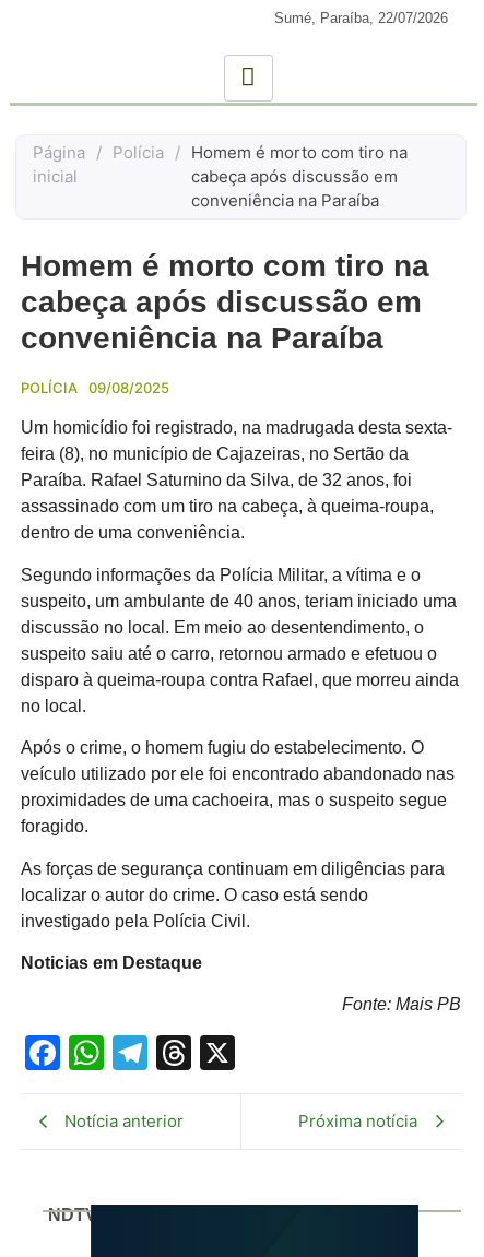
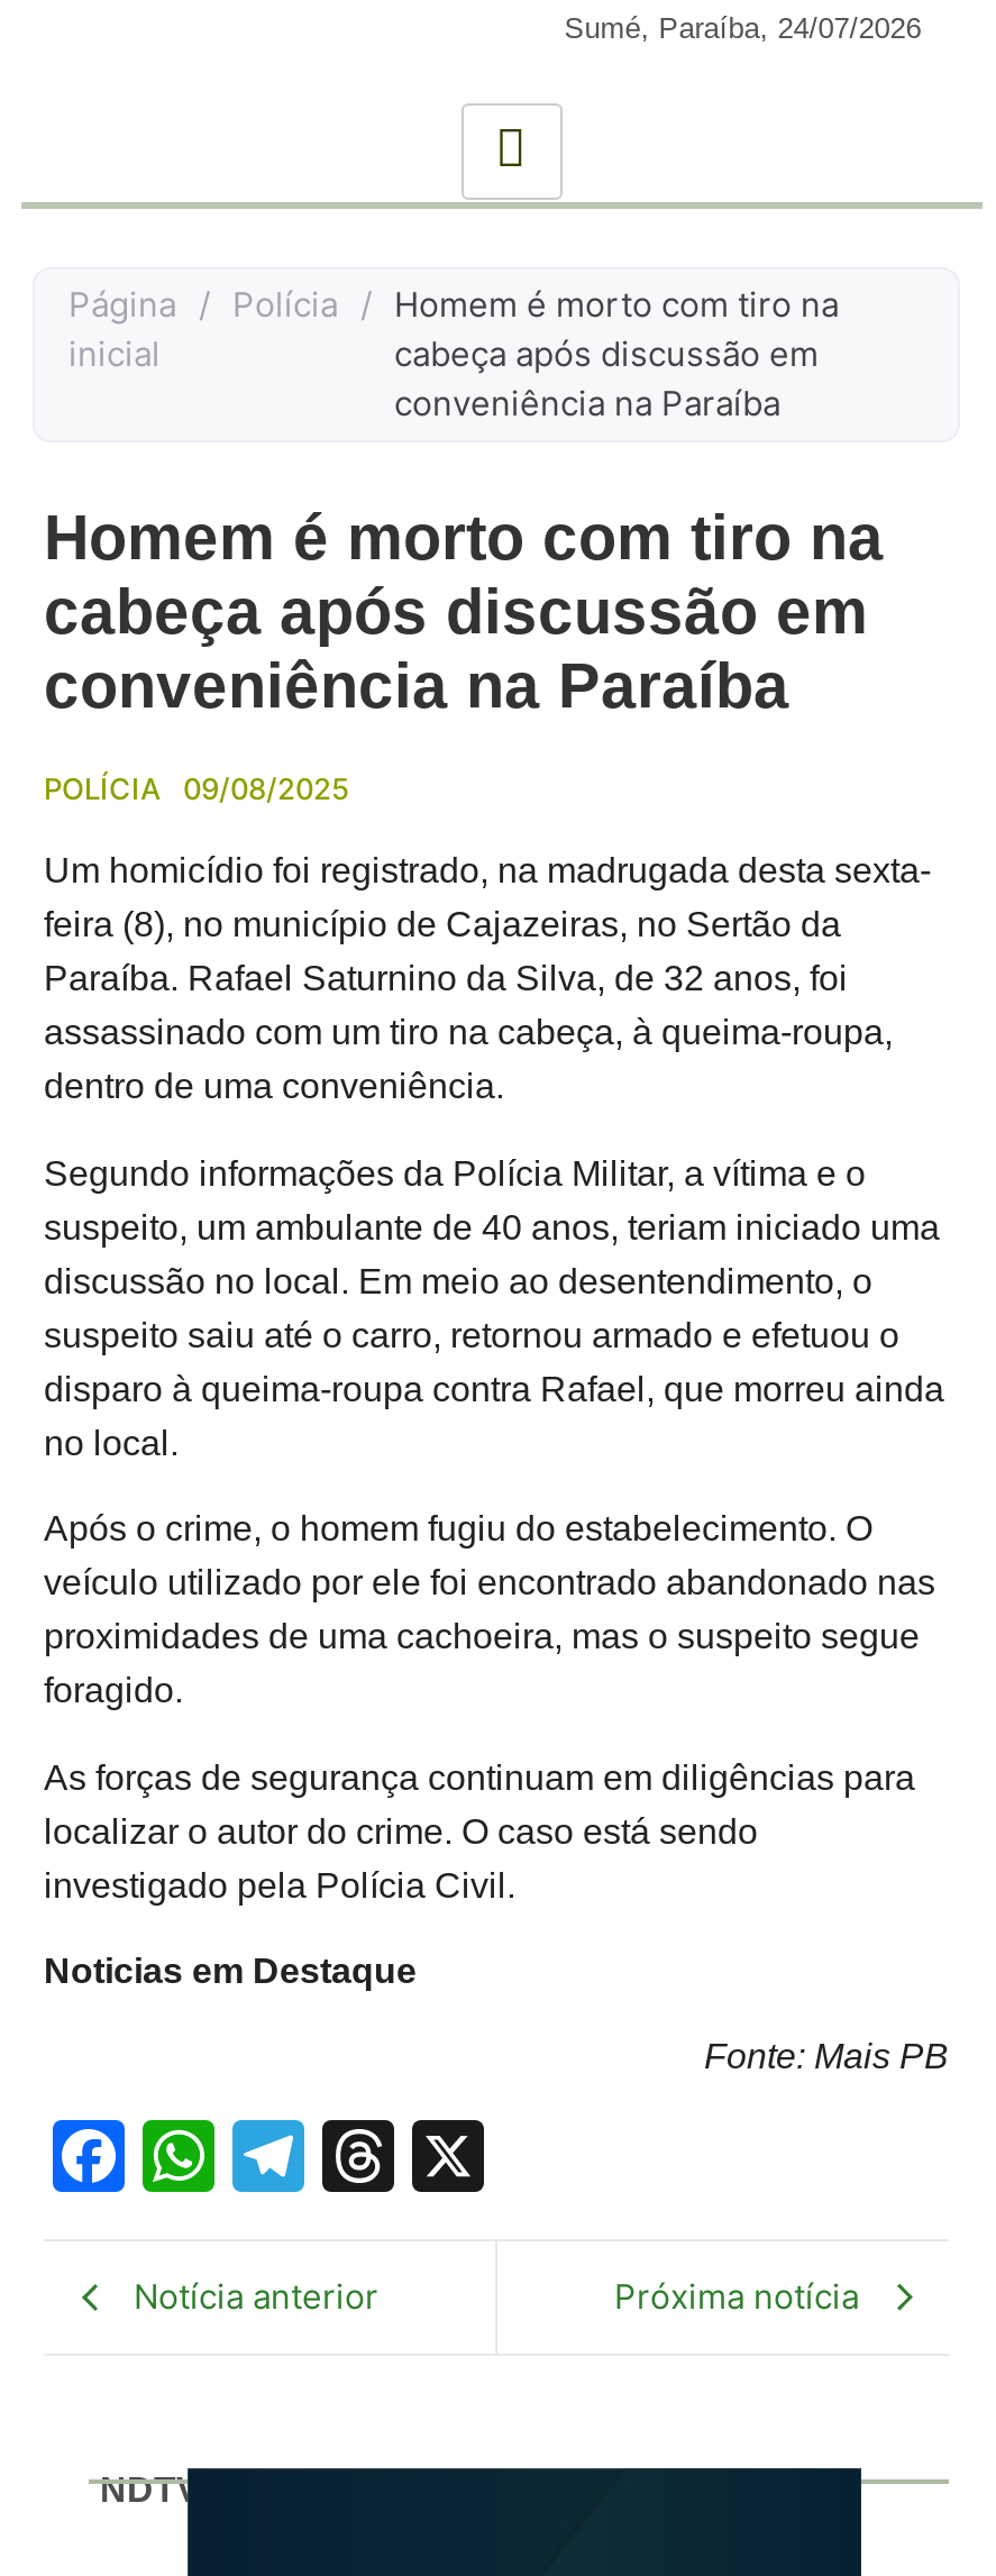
- Sumé, Paraíba, 22/07/2026
+ Sumé, Paraíba, 24/07/2026
